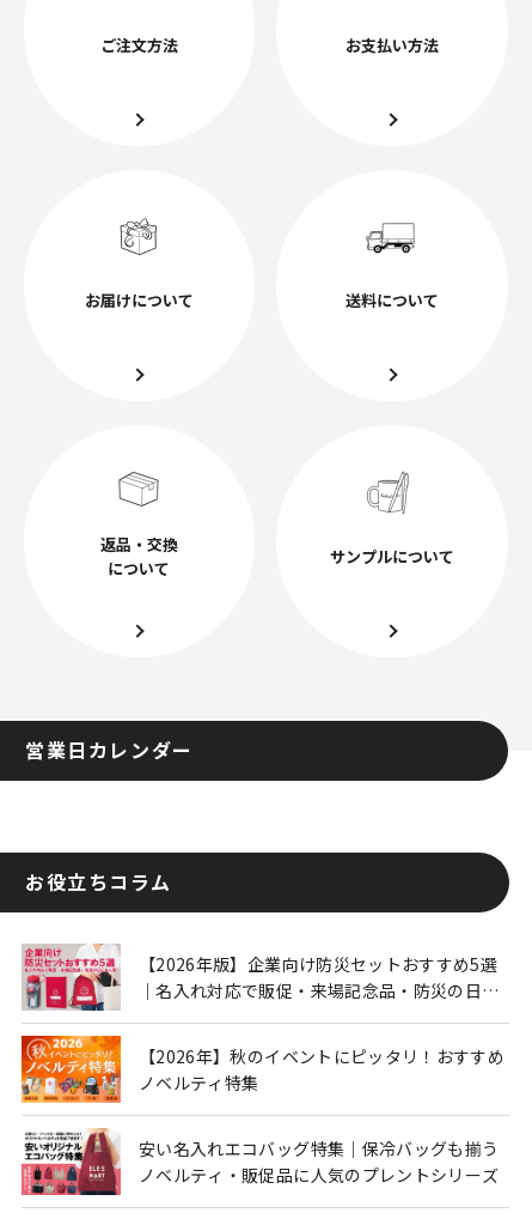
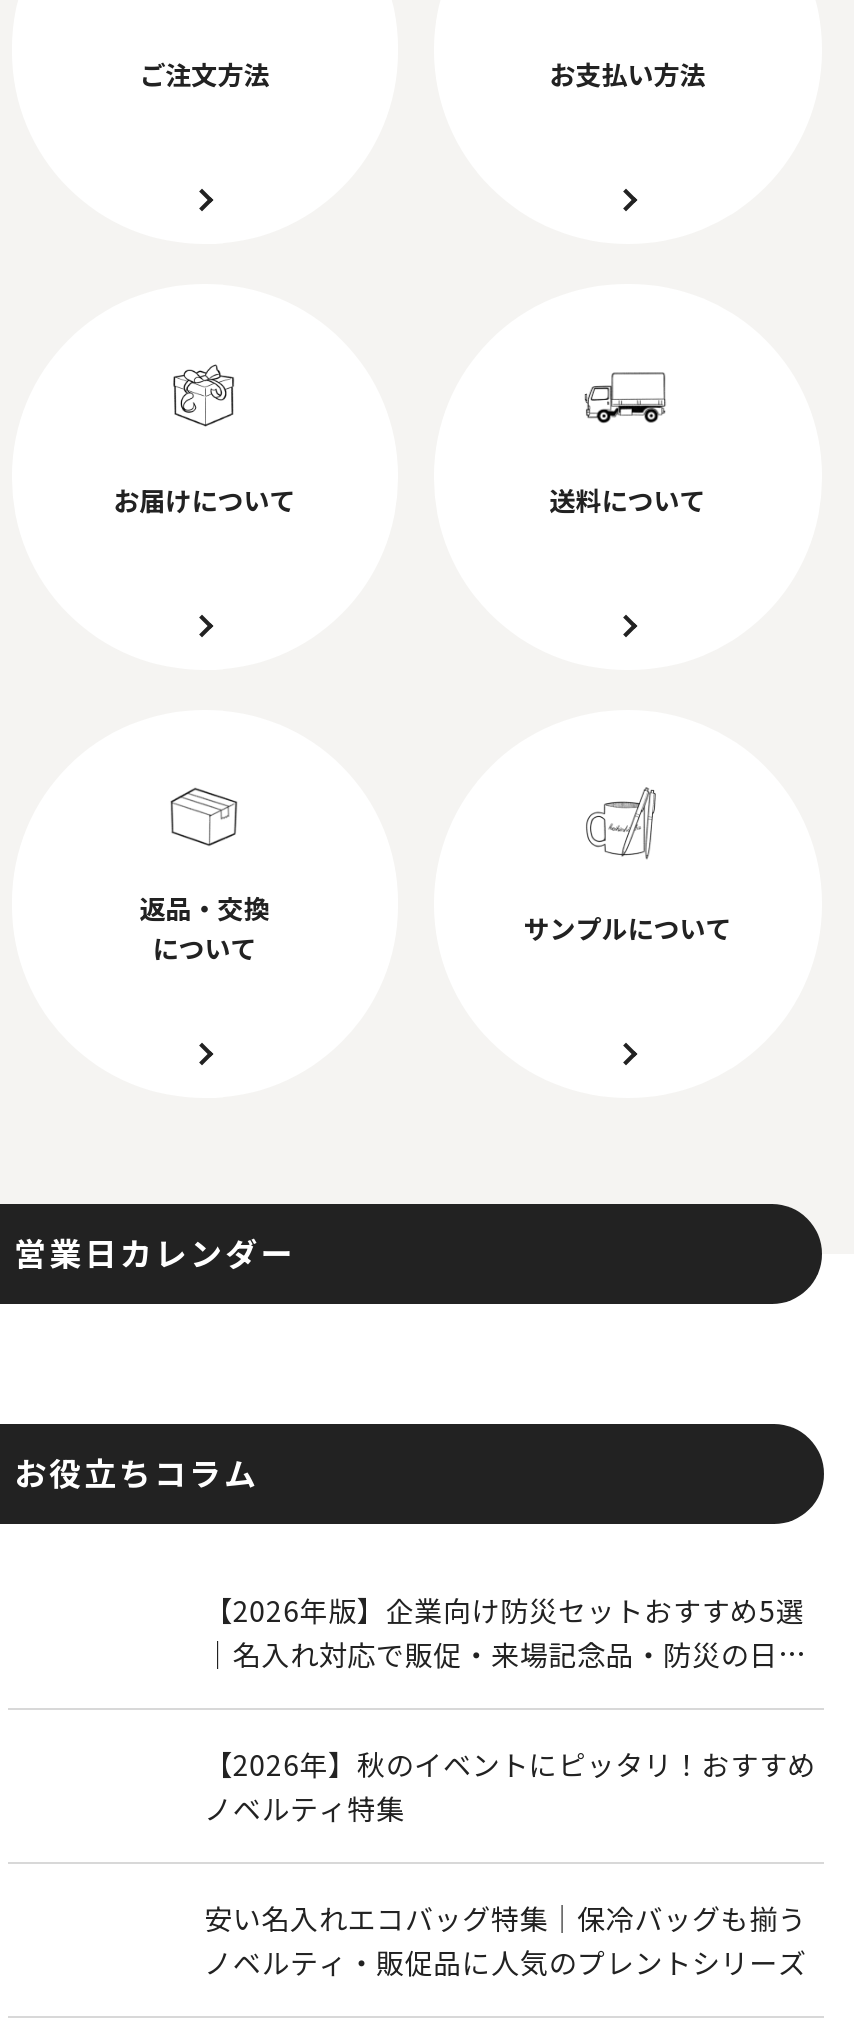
- [image]

- [image]

- [image]
